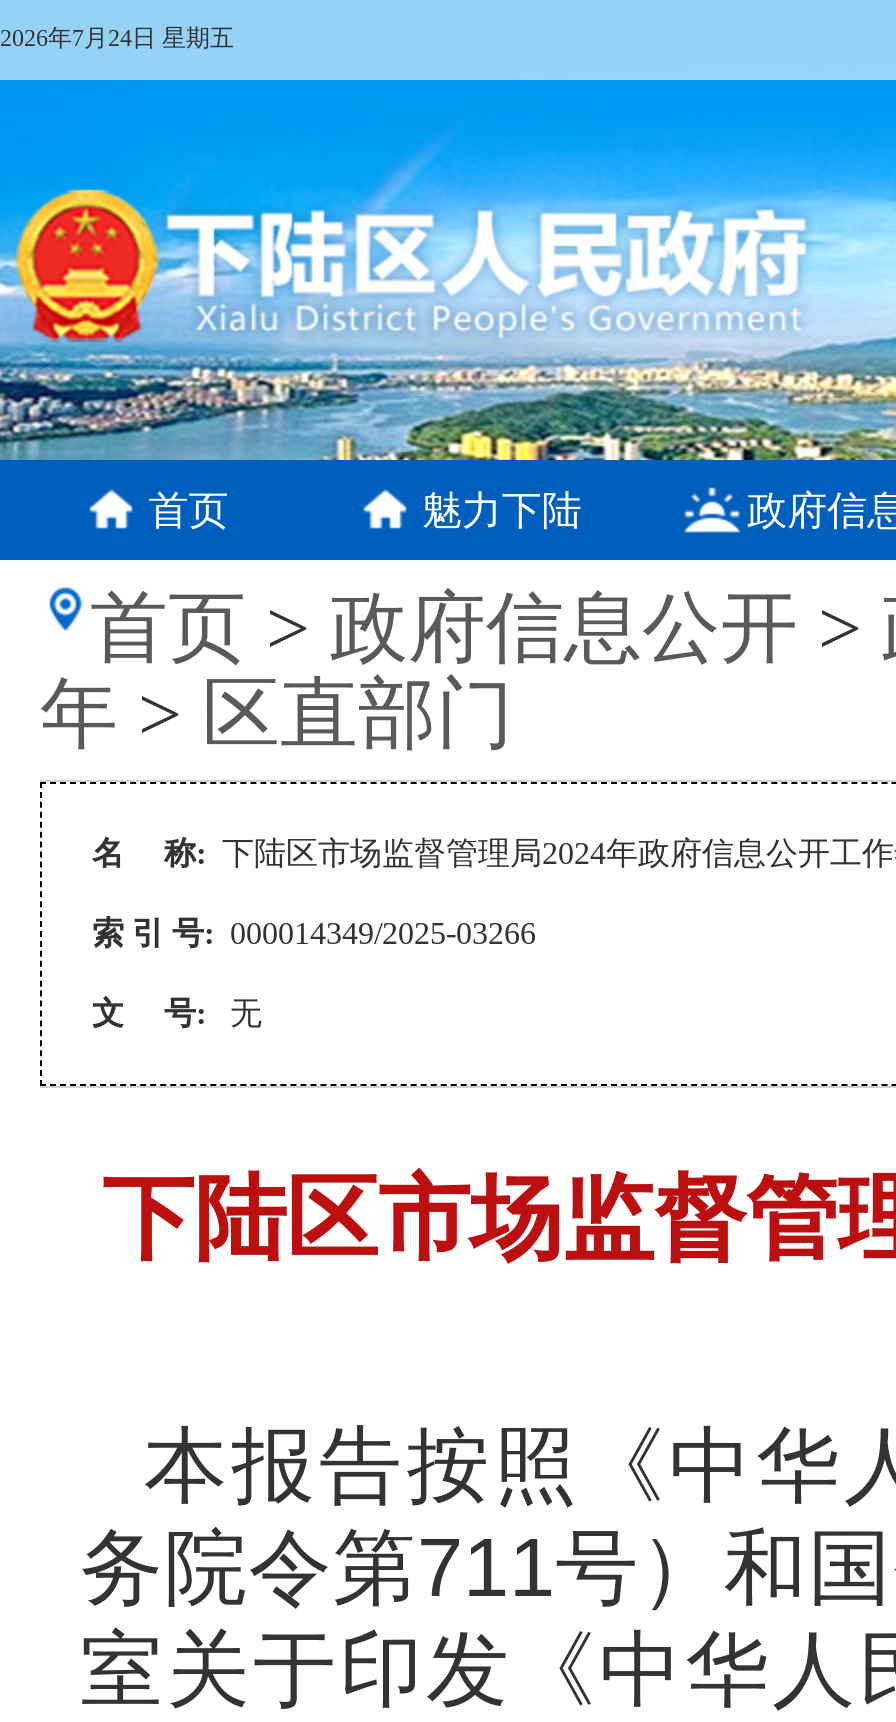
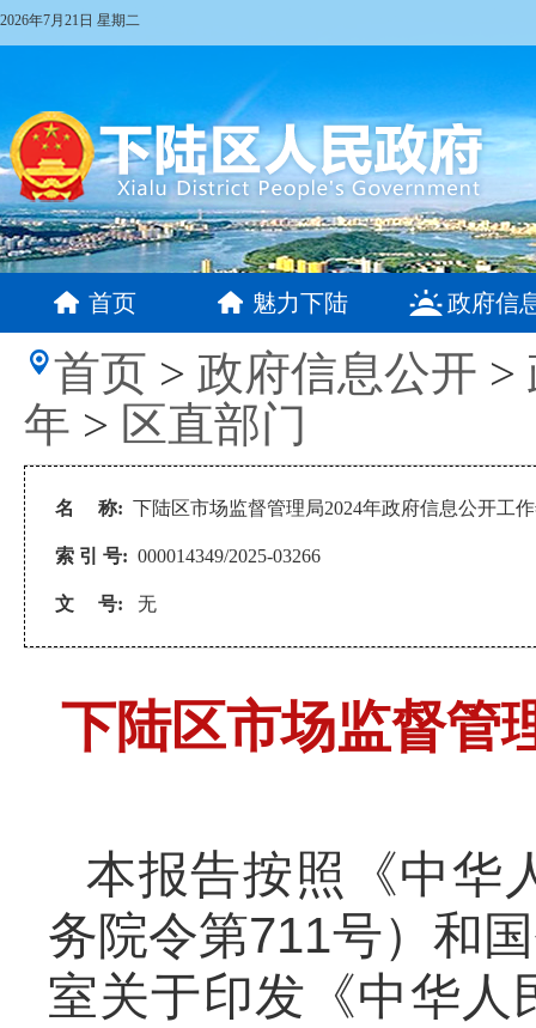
- 2026年7月24日 星期五
+ 2026年7月21日 星期二
